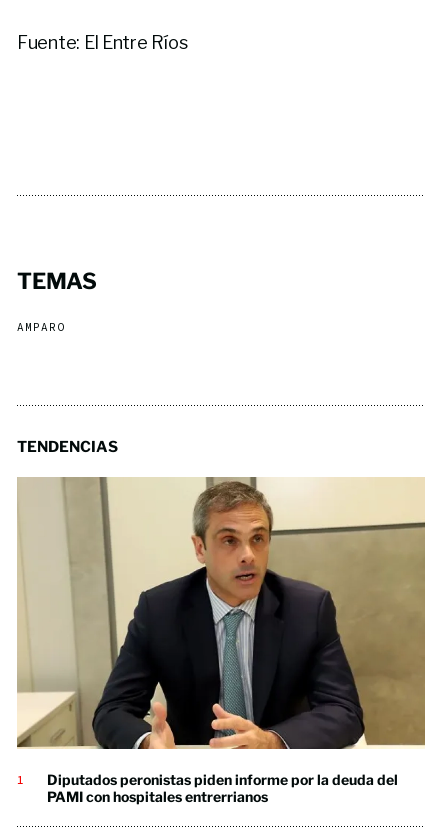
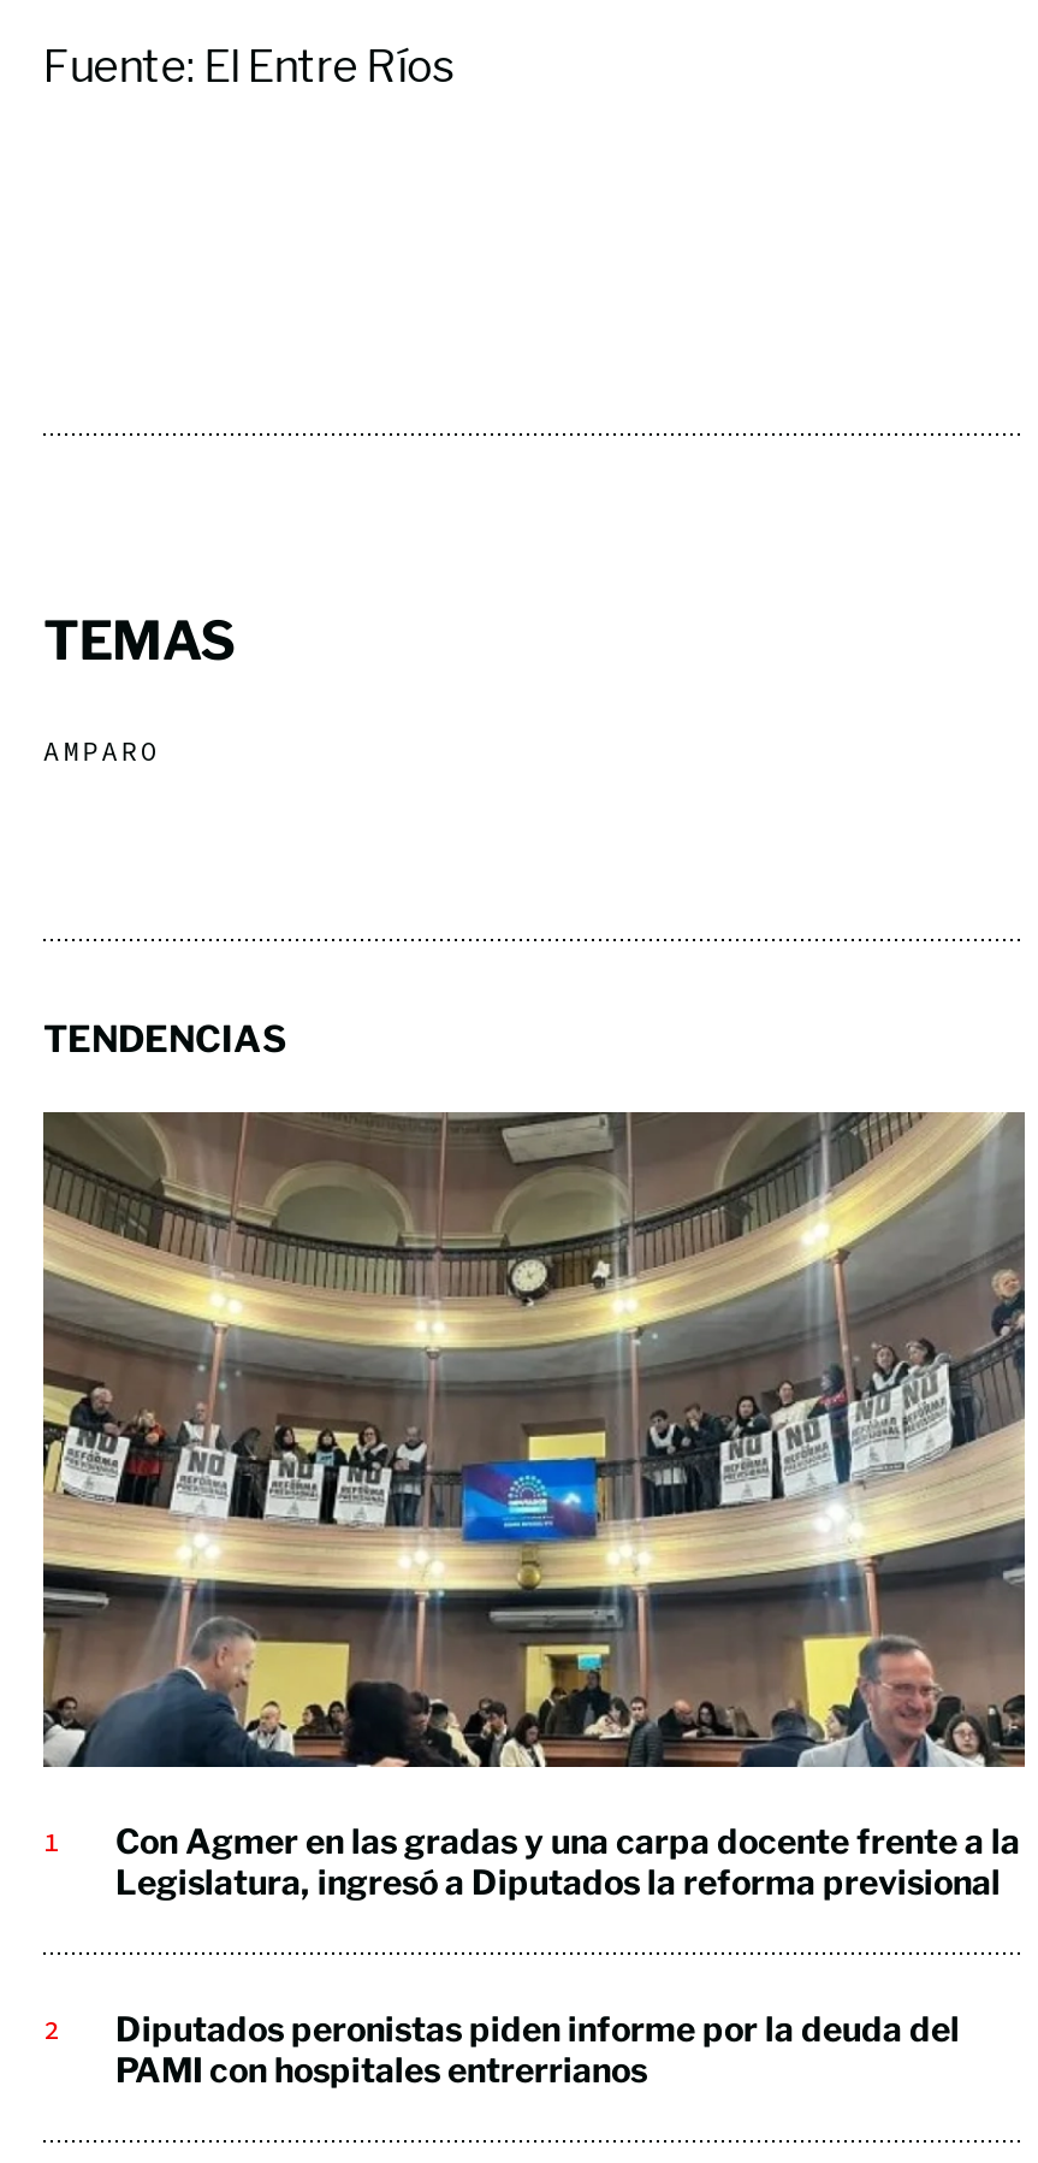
+ Con Agmer en las gradas y una carpa docente frente a la
+ Legislatura, ingresó a Diputados la reforma previsional

- [image]
+ [image]
